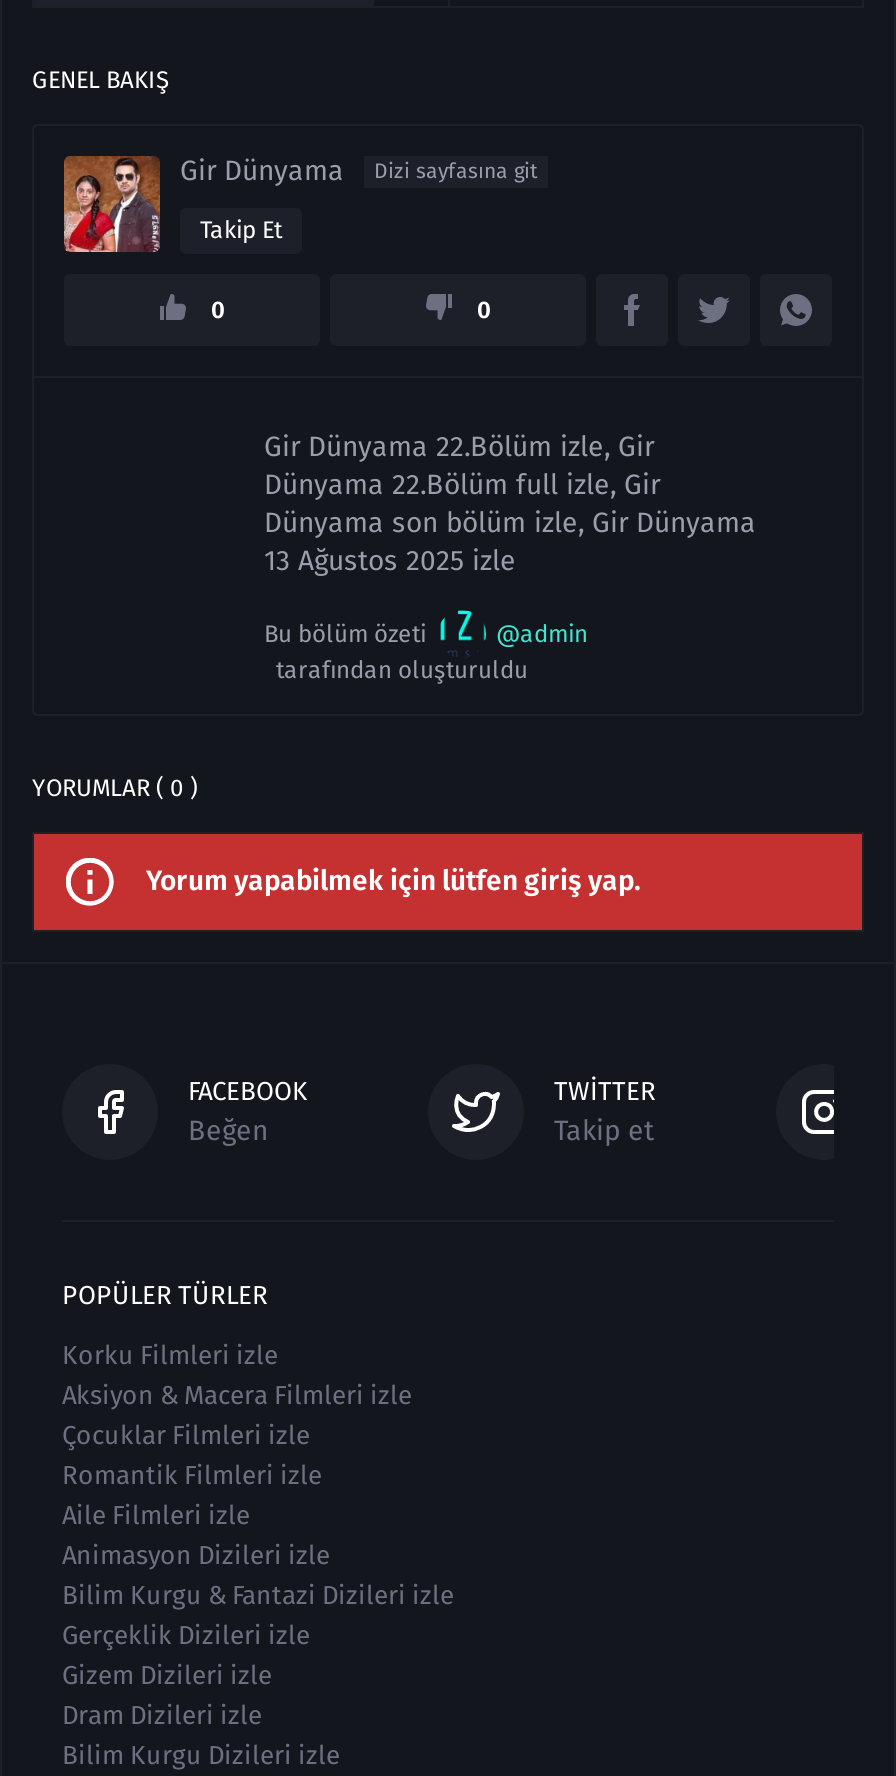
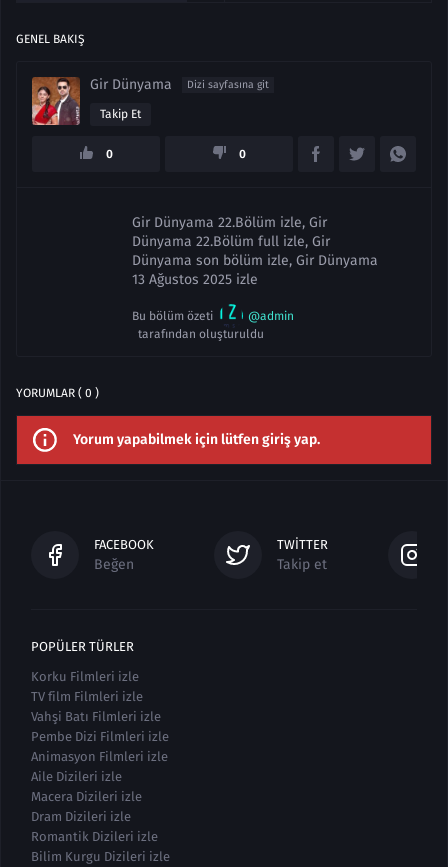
- Aksiyon & Macera Filmleri izle
- Çocuklar Filmleri izle
- Romantik Filmleri izle
- Aile Filmleri izle
- Animasyon Dizileri izle
- Bilim Kurgu & Fantazi Dizileri izle
- Gerçeklik Dizileri izle
- Gizem Dizileri izle
+ TV film Filmleri izle
+ Vahşi Batı Filmleri izle
+ Pembe Dizi Filmleri izle
+ Animasyon Filmleri izle
+ Aile Dizileri izle
+ Macera Dizileri izle

moved up: Dram Dizileri izle

+ Romantik Dizileri izle
